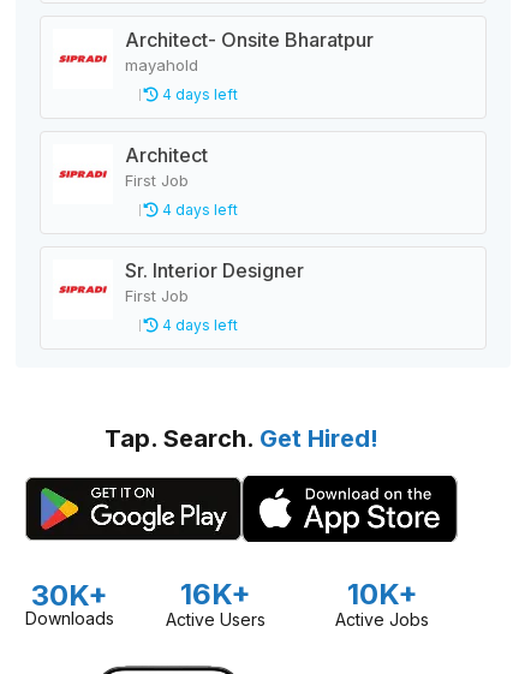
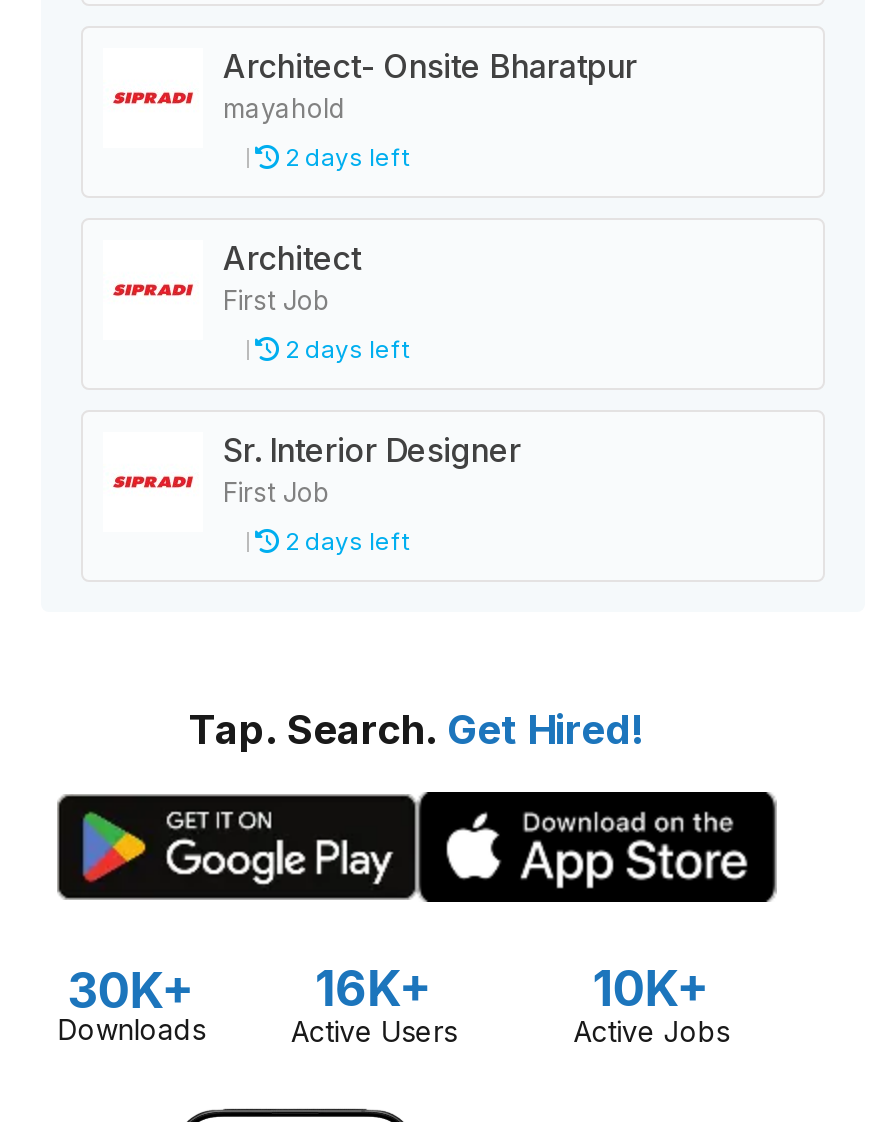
- 4 days left
+ 2 days left

- 4 days left
+ 2 days left

- 4 days left
+ 2 days left
